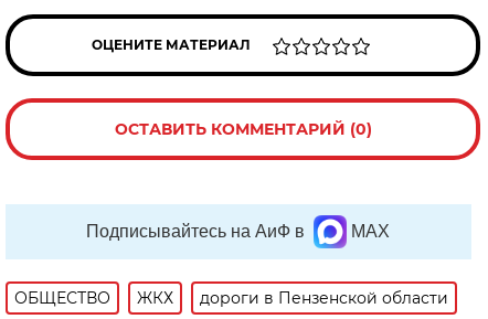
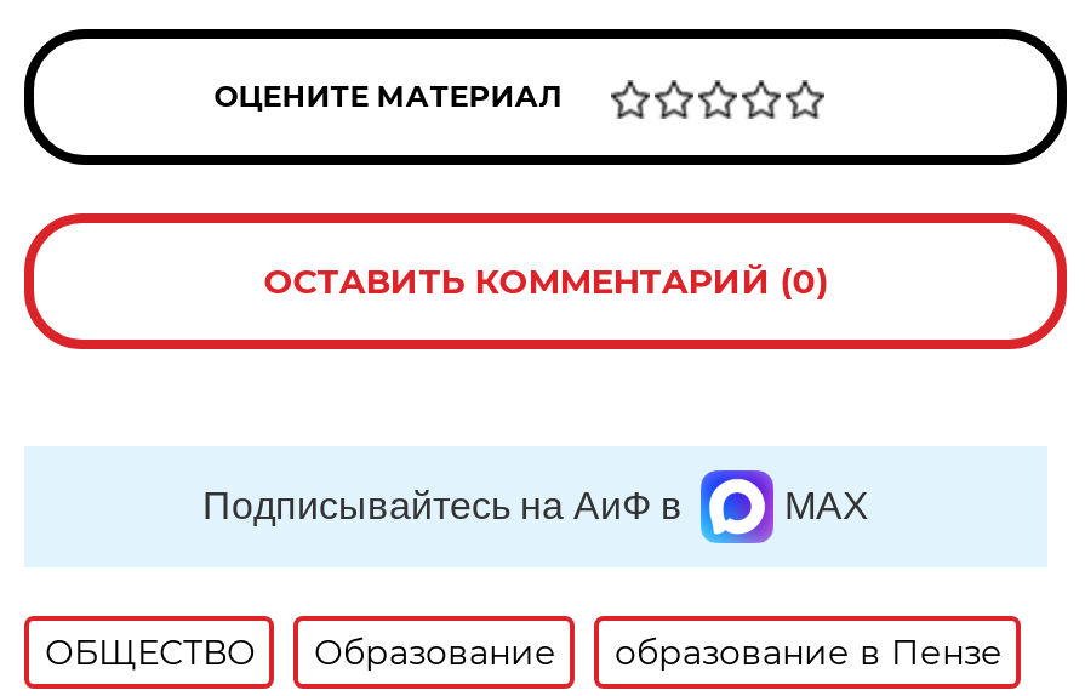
- ЖКХ
- дороги в Пензенской области
+ Образование
+ образование в Пензе
